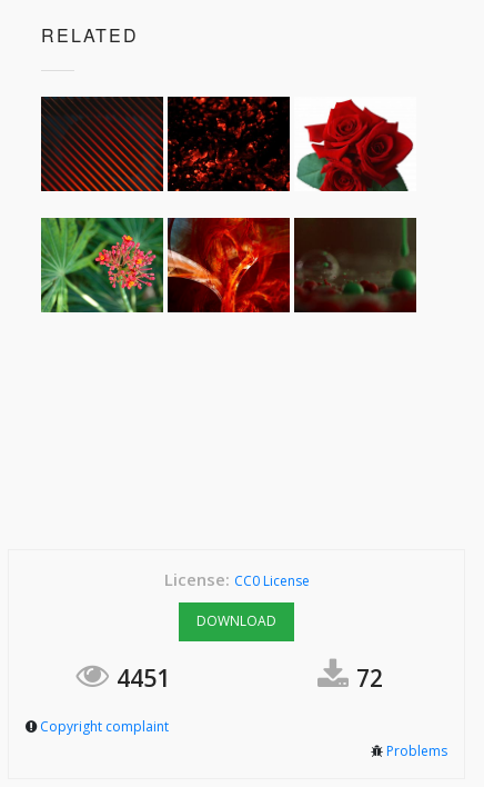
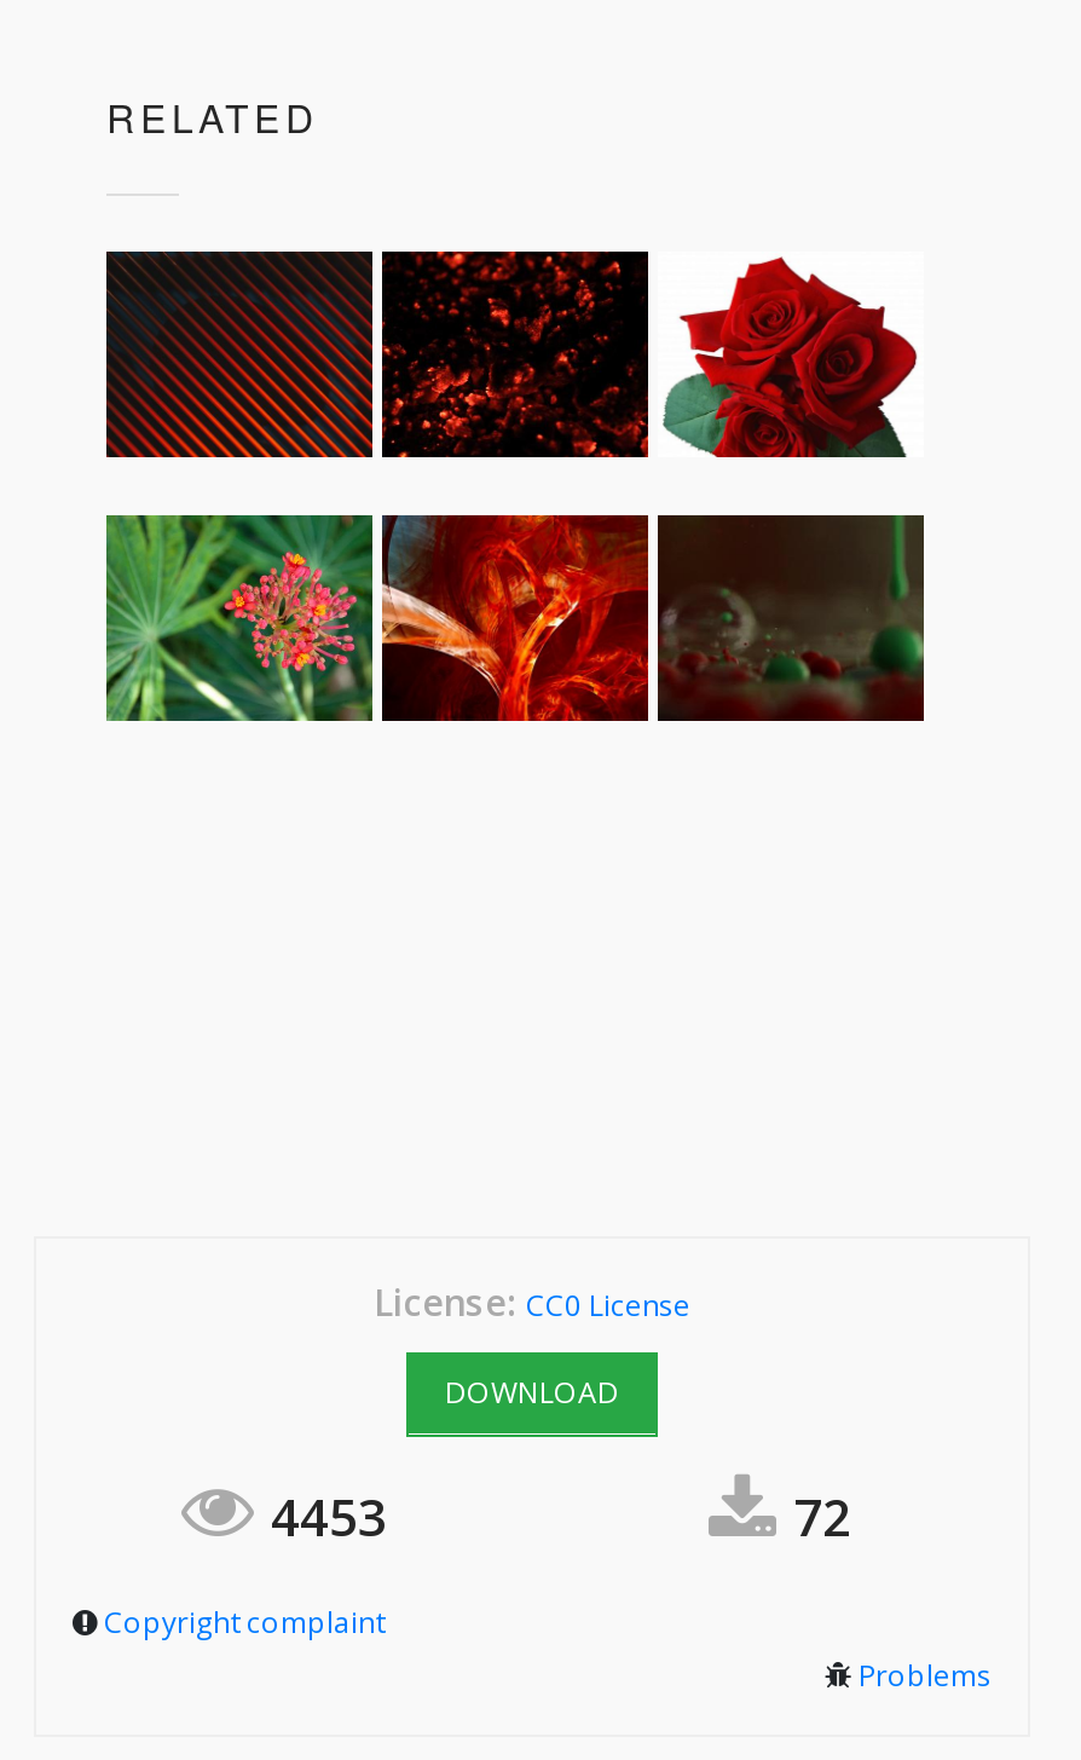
- 4451
+ 4453
